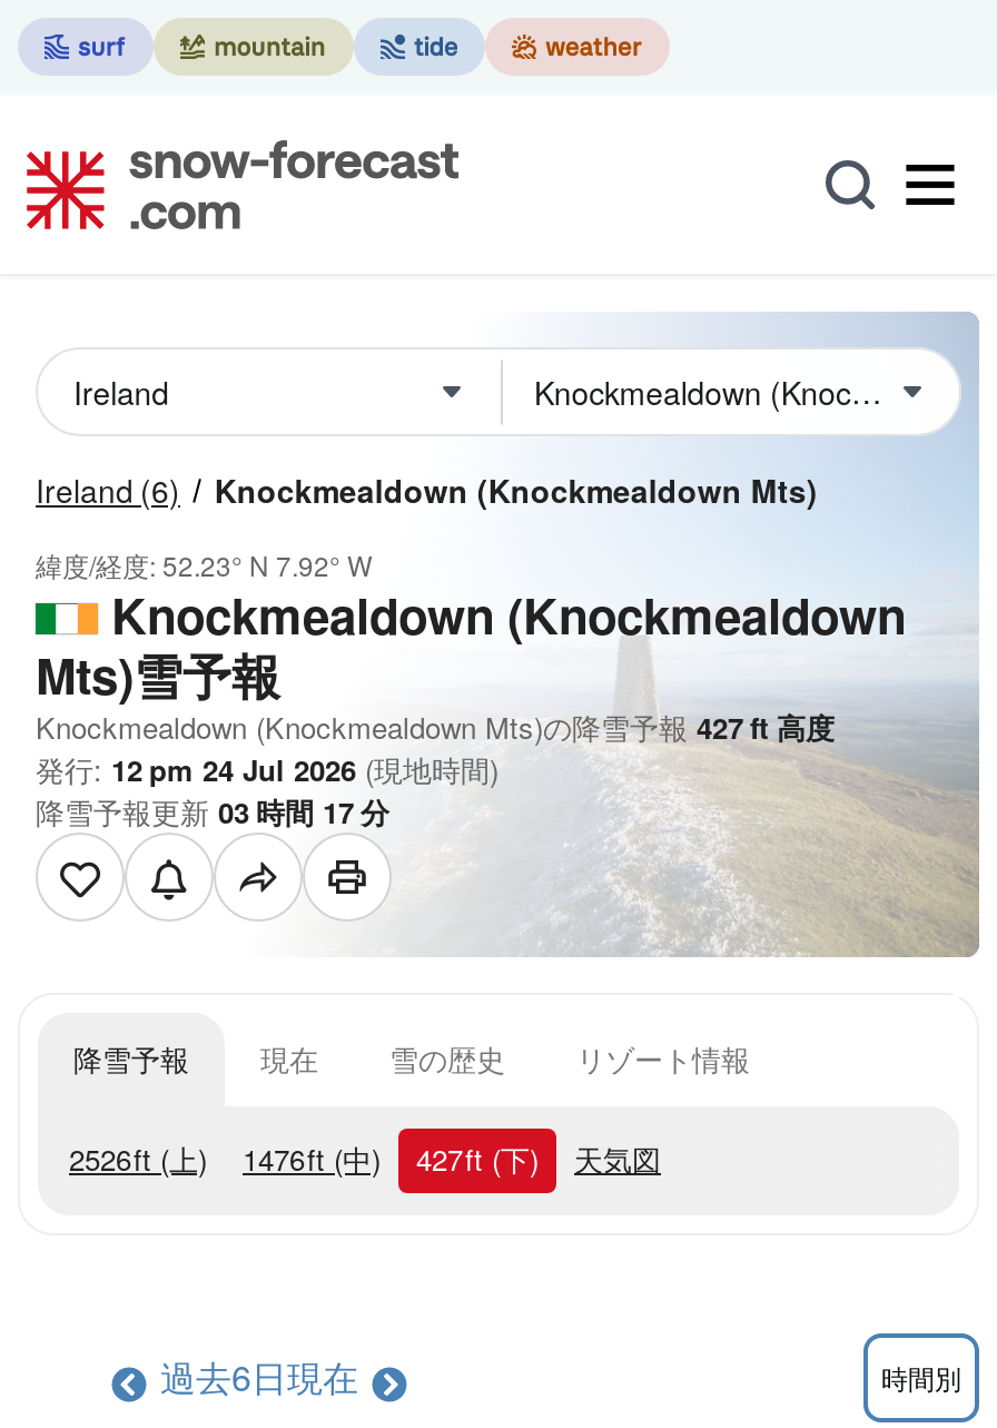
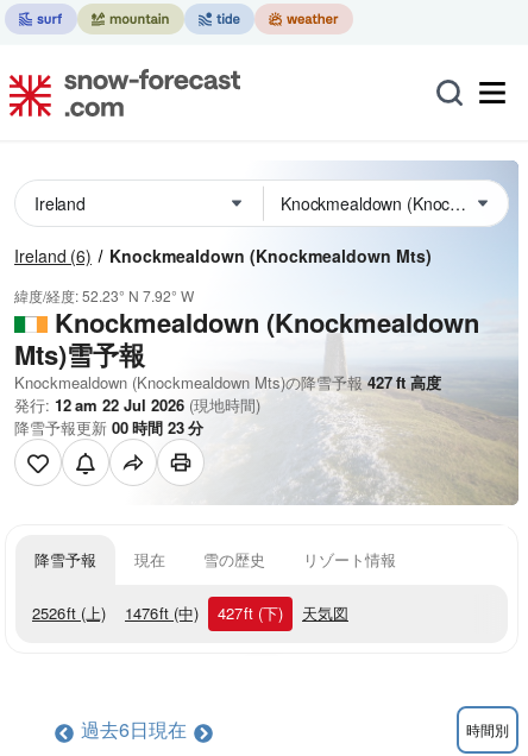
- 発行: 12 pm 24 Jul 2026 (現地時間)
+ 発行: 12 am 22 Jul 2026 (現地時間)

- 降雪予報更新03時間17分
+ 降雪予報更新00時間23分
